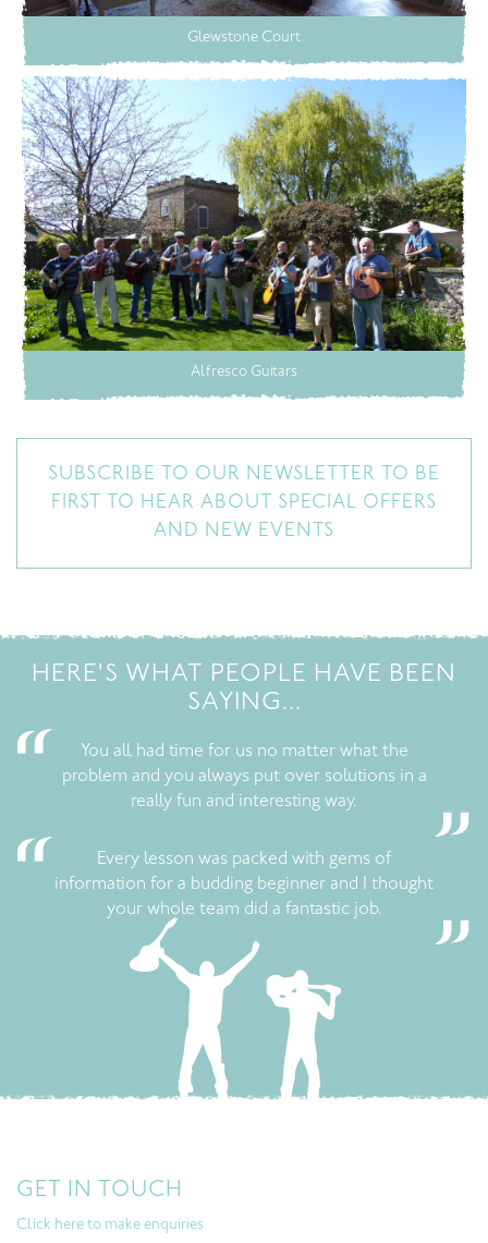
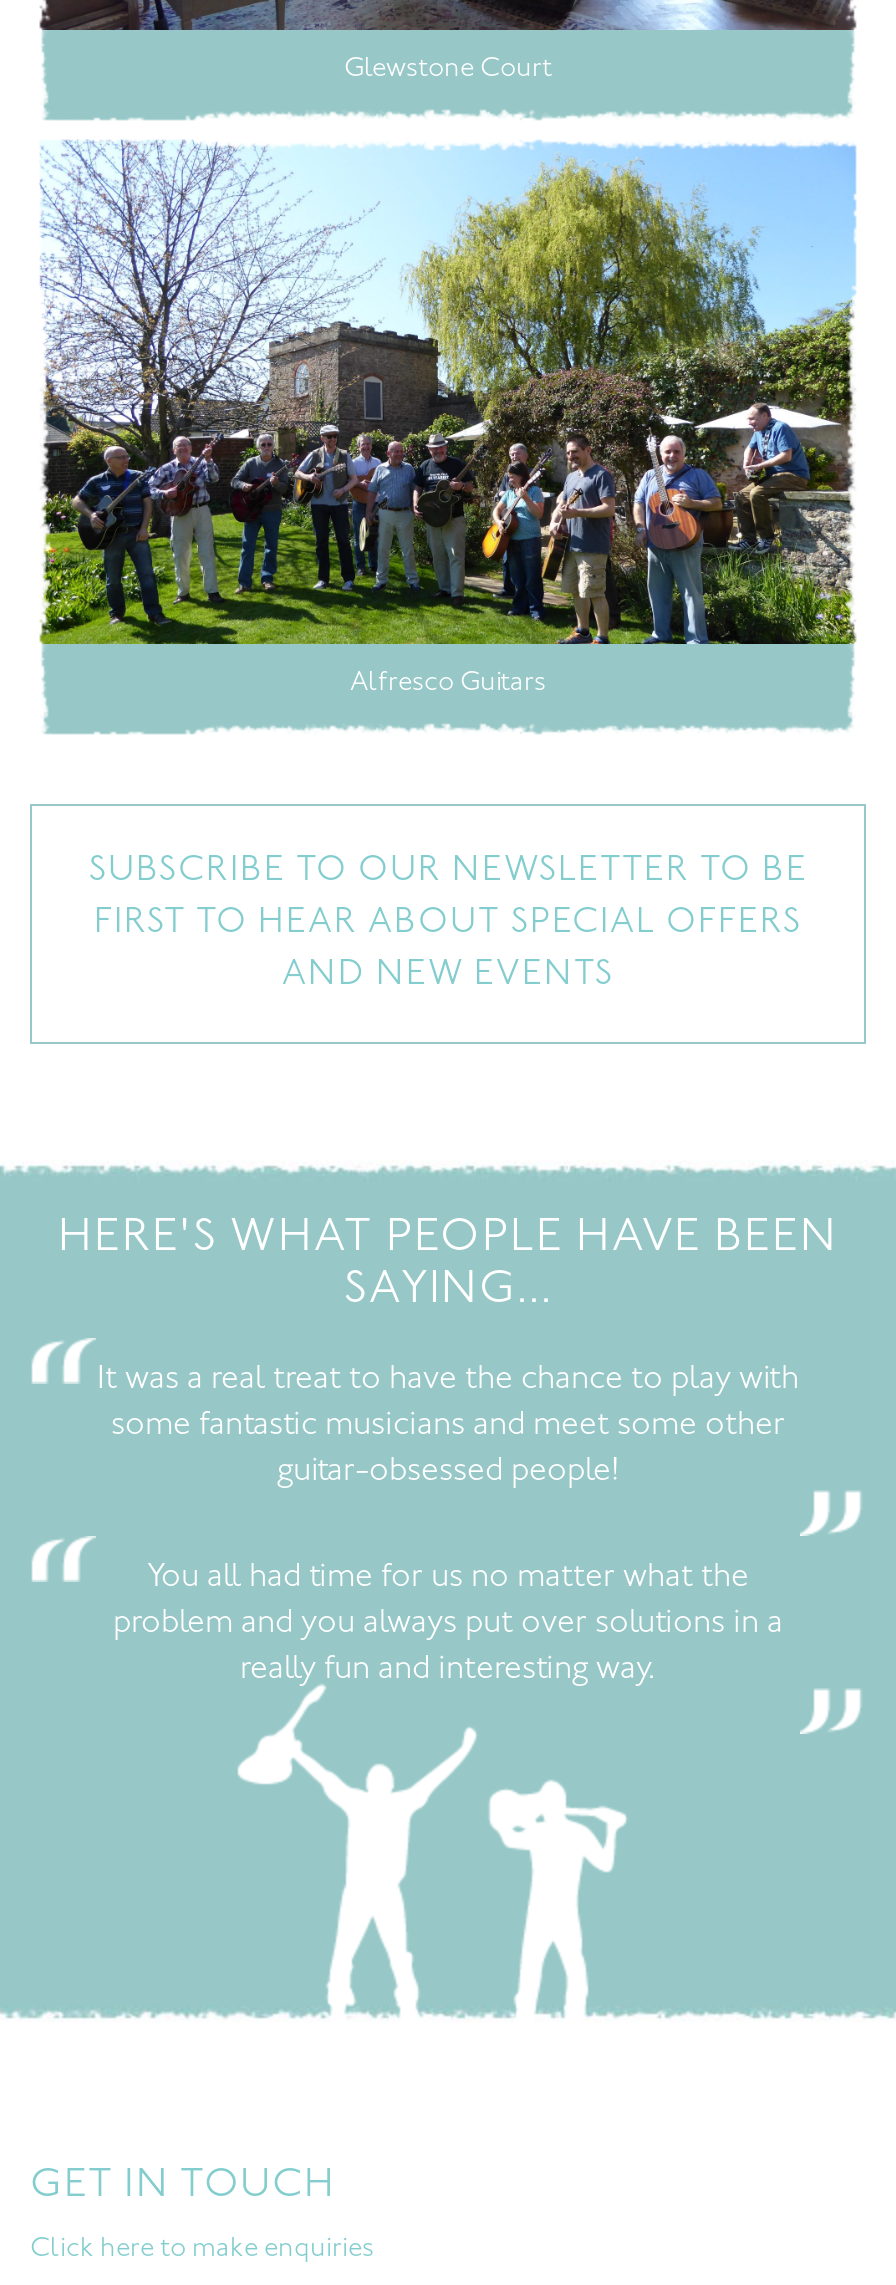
+ It was a real treat to have the chance to play with
+ some fantastic musicians and meet some other
+ guitar-obsessed people!

moved down: You all had time for us no matter what the | problem and you always put over solutions in a | really fun and interesting way.

- Every lesson was packed with gems of
- information for a budding beginner and I thought
- your whole team did a fantastic job.
